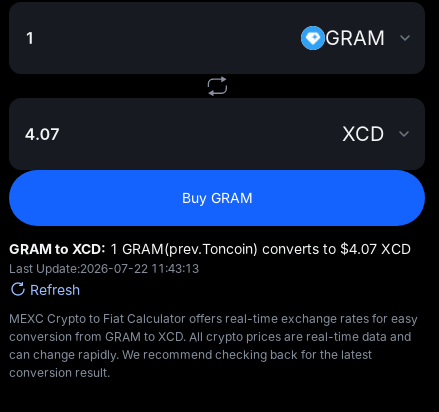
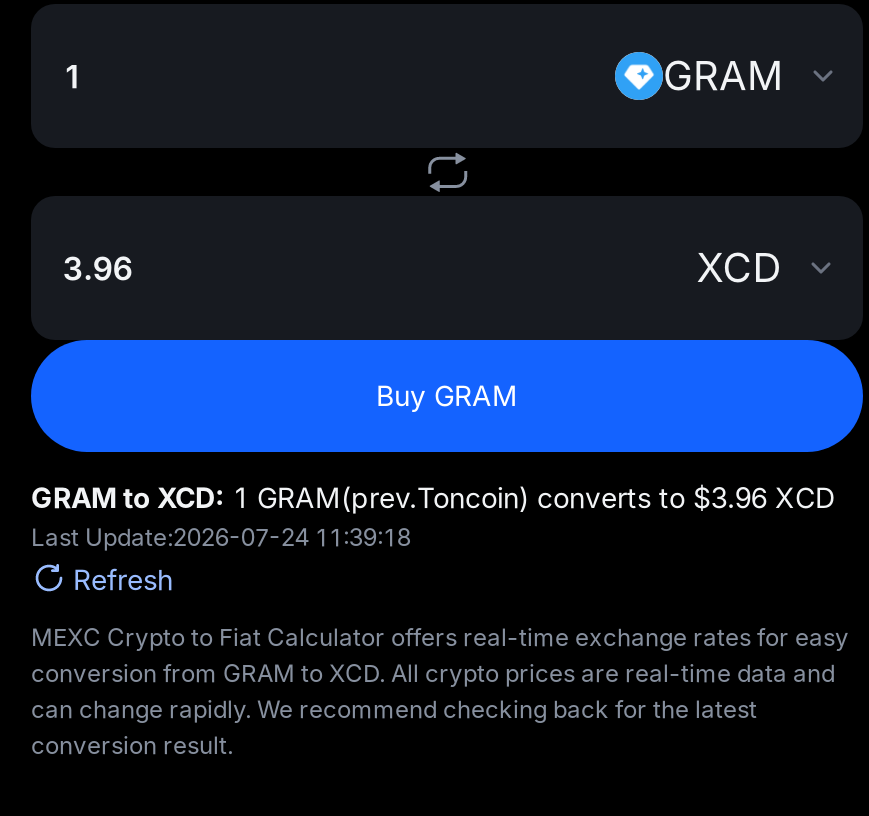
- GRAM to XCD: 1 GRAM(prev.Toncoin) converts to $4.07 XCD
+ GRAM to XCD: 1 GRAM(prev.Toncoin) converts to $3.96 XCD

- Last Update:2026-07-22 11:43:13
+ Last Update:2026-07-24 11:39:18
